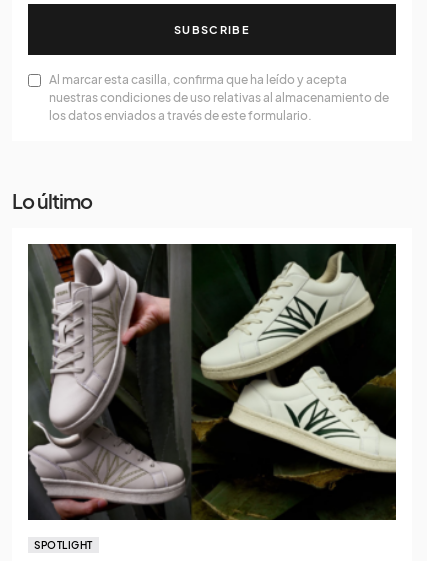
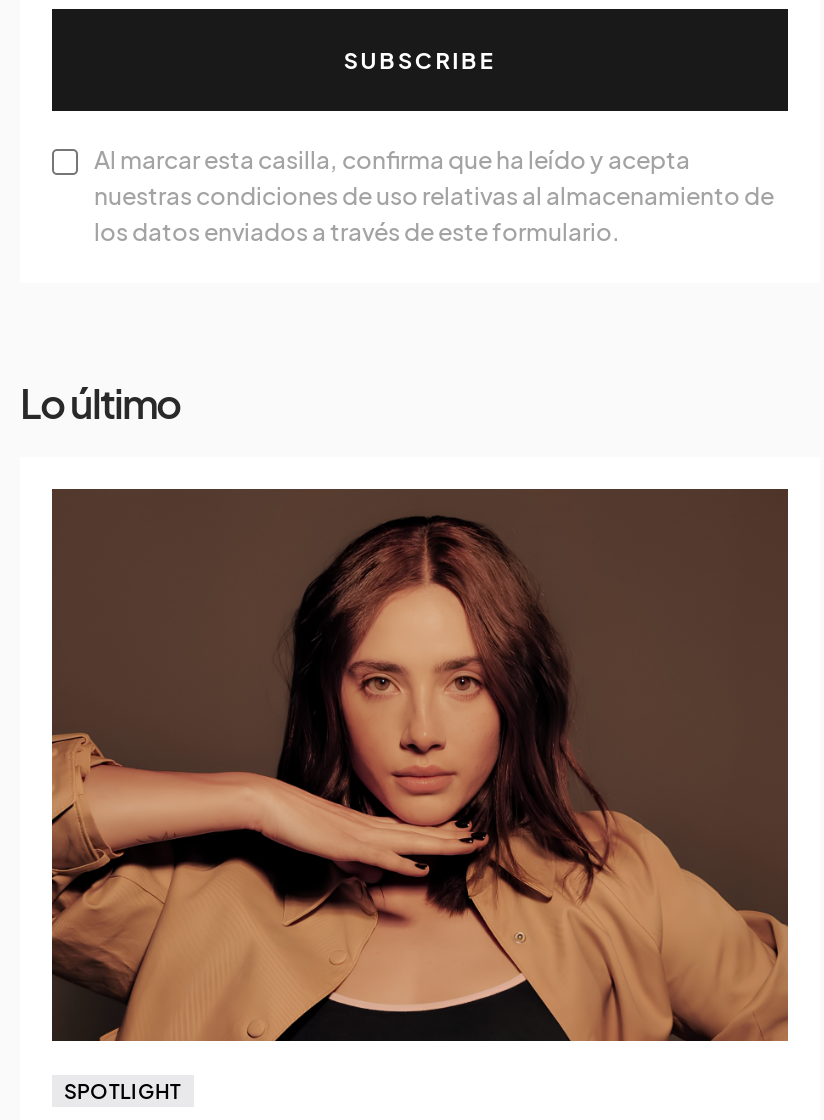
- [image]
+ [image]
